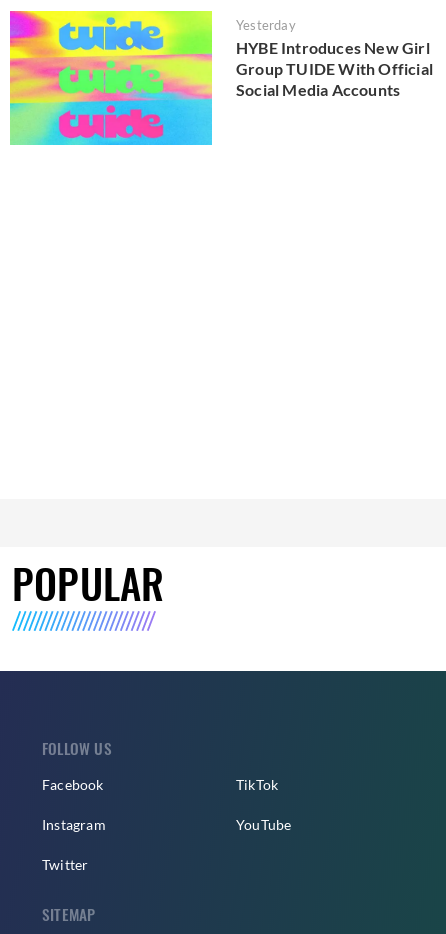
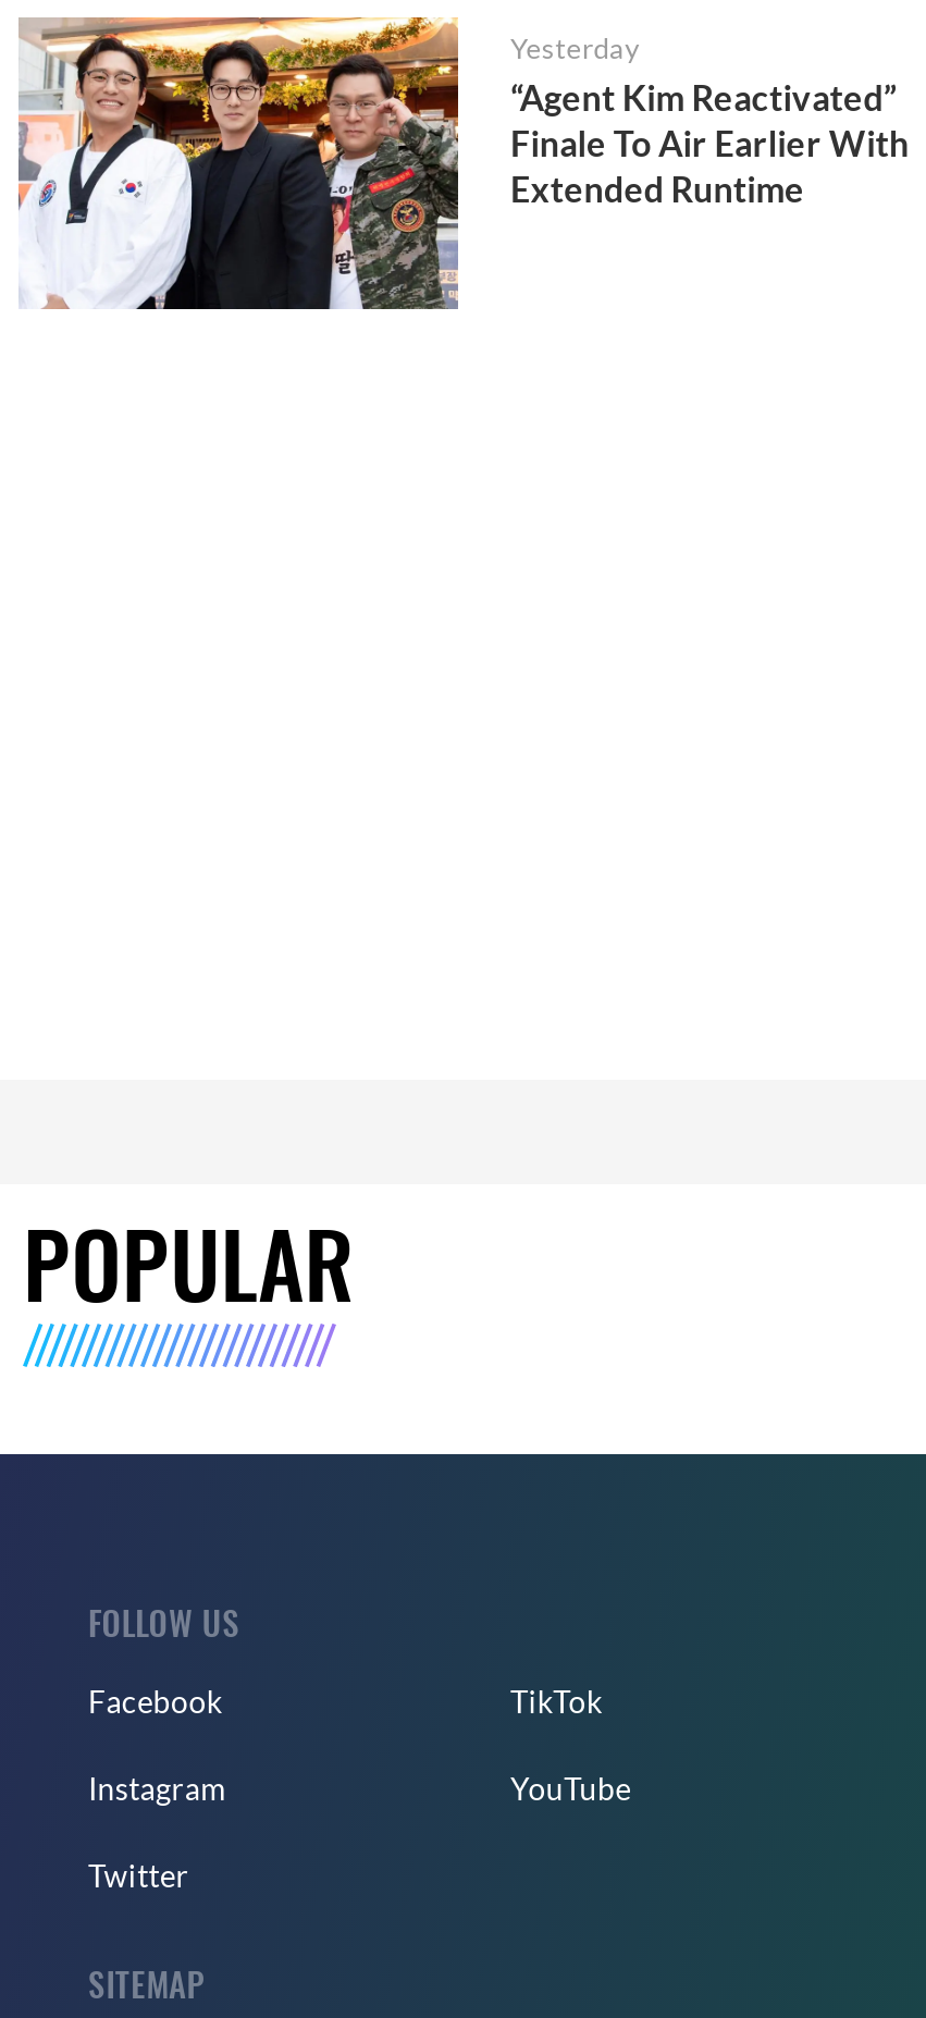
- [image]
- HYBE Introduces New Girl
- Group TUIDE With Official
- Social Media Accounts
+ [image]
+ “Agent Kim Reactivated”
+ Finale To Air Earlier With
+ Extended Runtime
